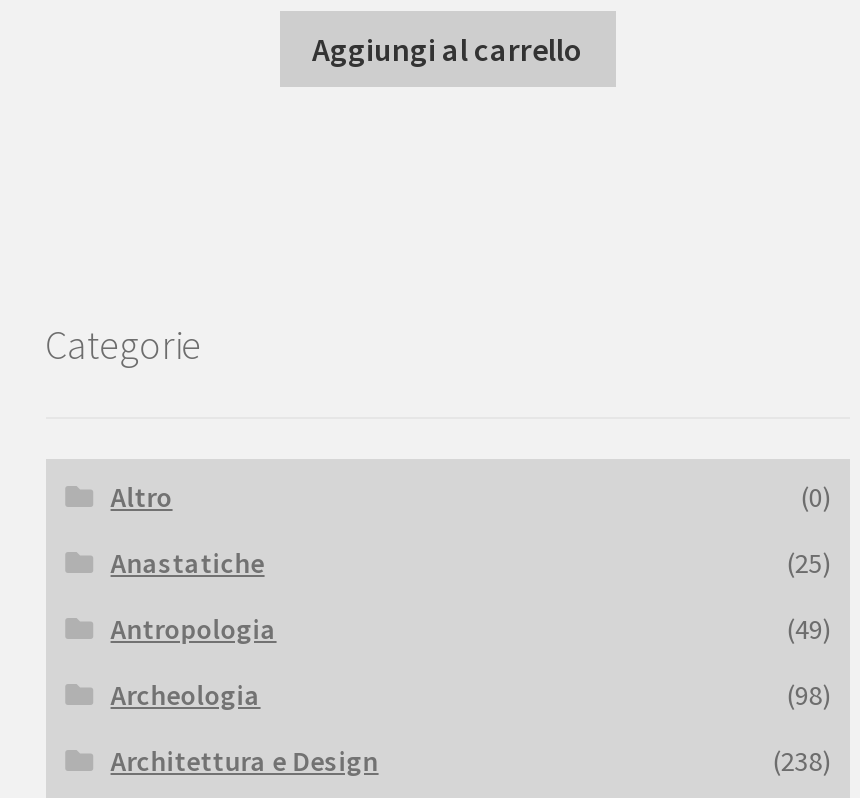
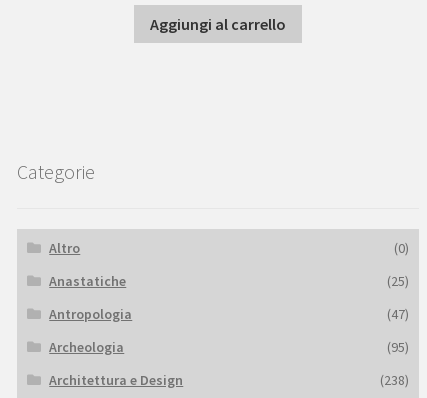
- (49)
+ (47)

- (98)
+ (95)
